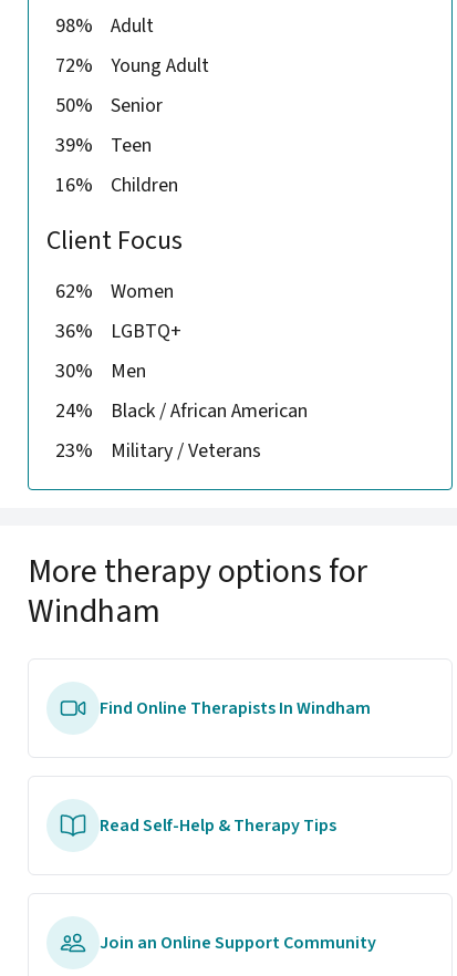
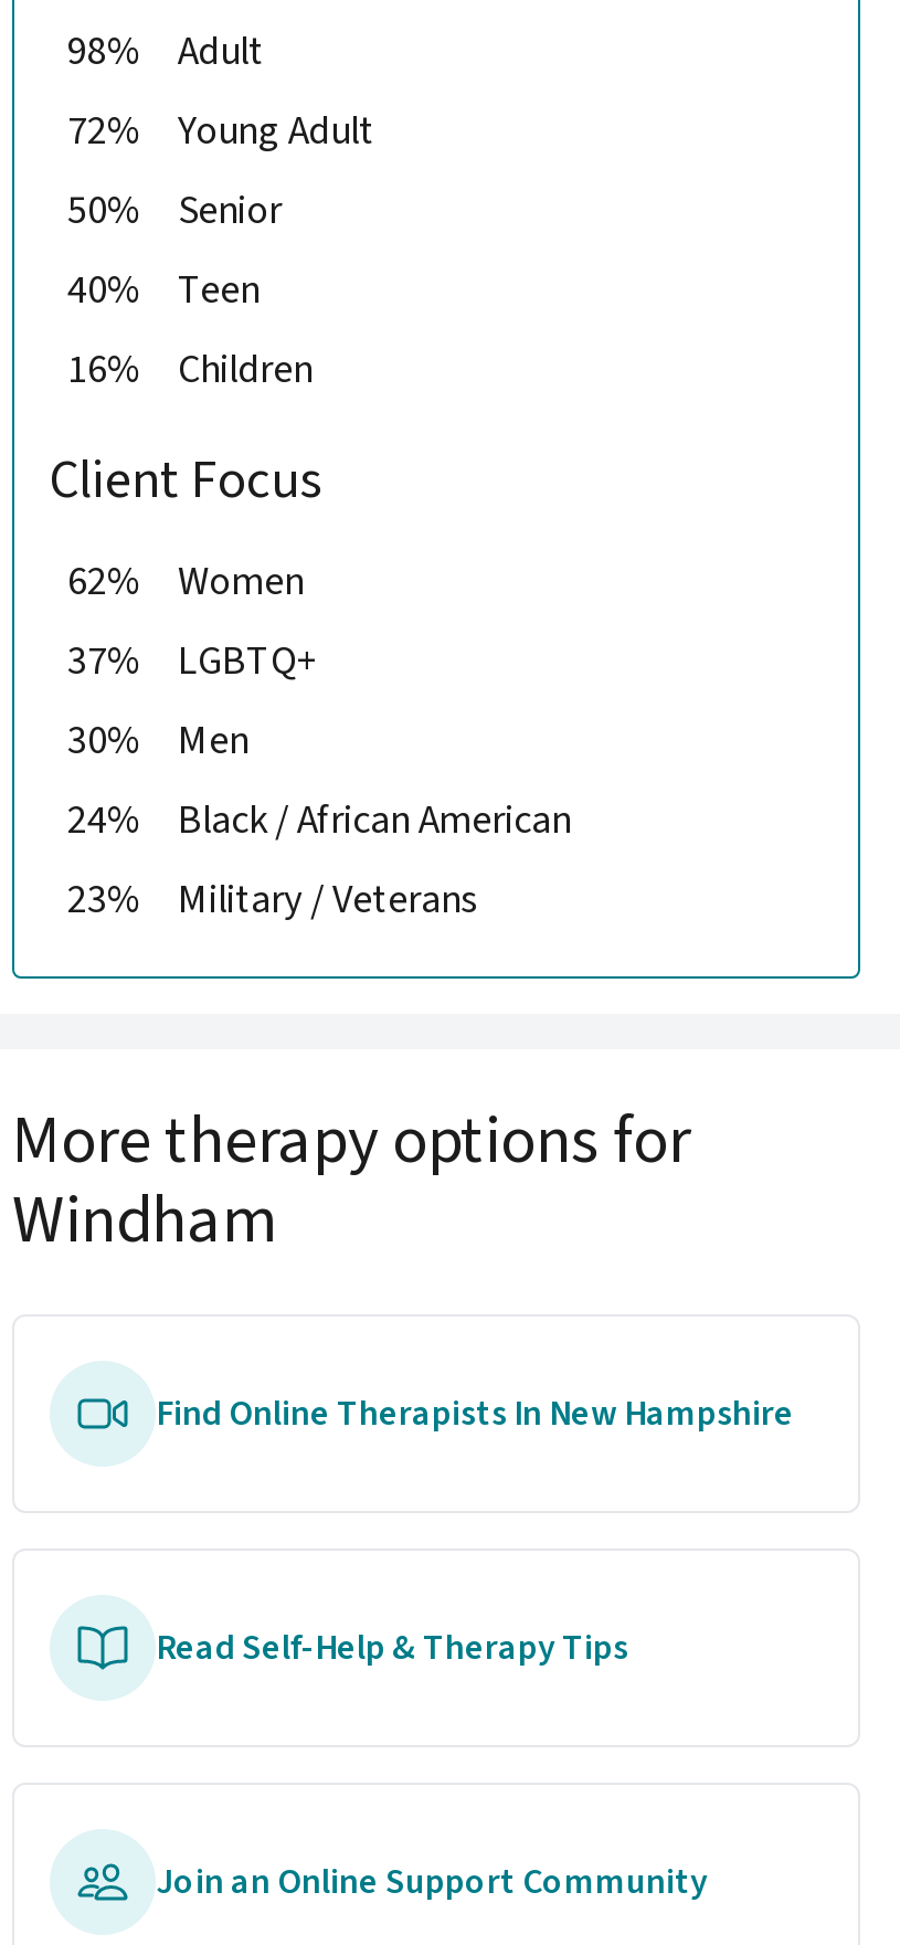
- 39% Teen
+ 40% Teen

- 36% LGBTQ+
+ 37% LGBTQ+

- Find Online Therapists In Windham
+ Find Online Therapists In New Hampshire
